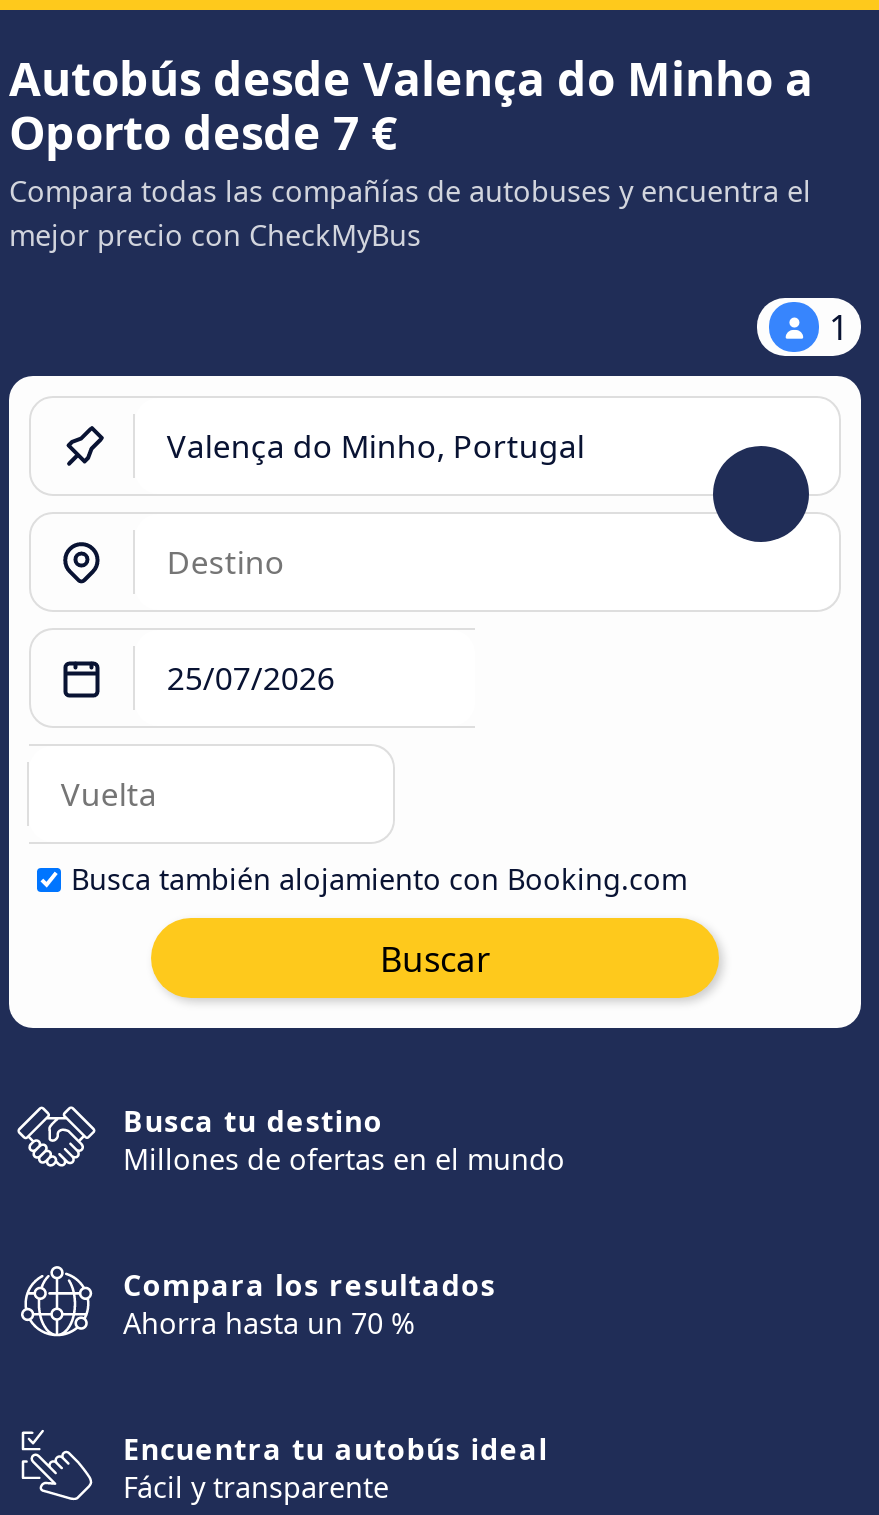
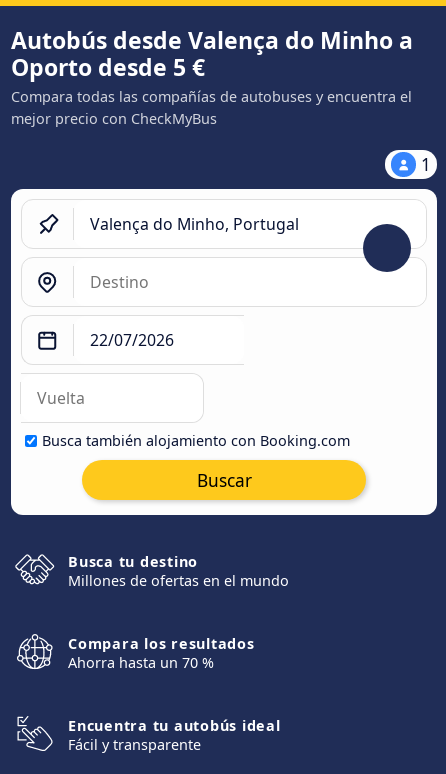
- Oporto desde 7 €
+ Oporto desde 5 €
